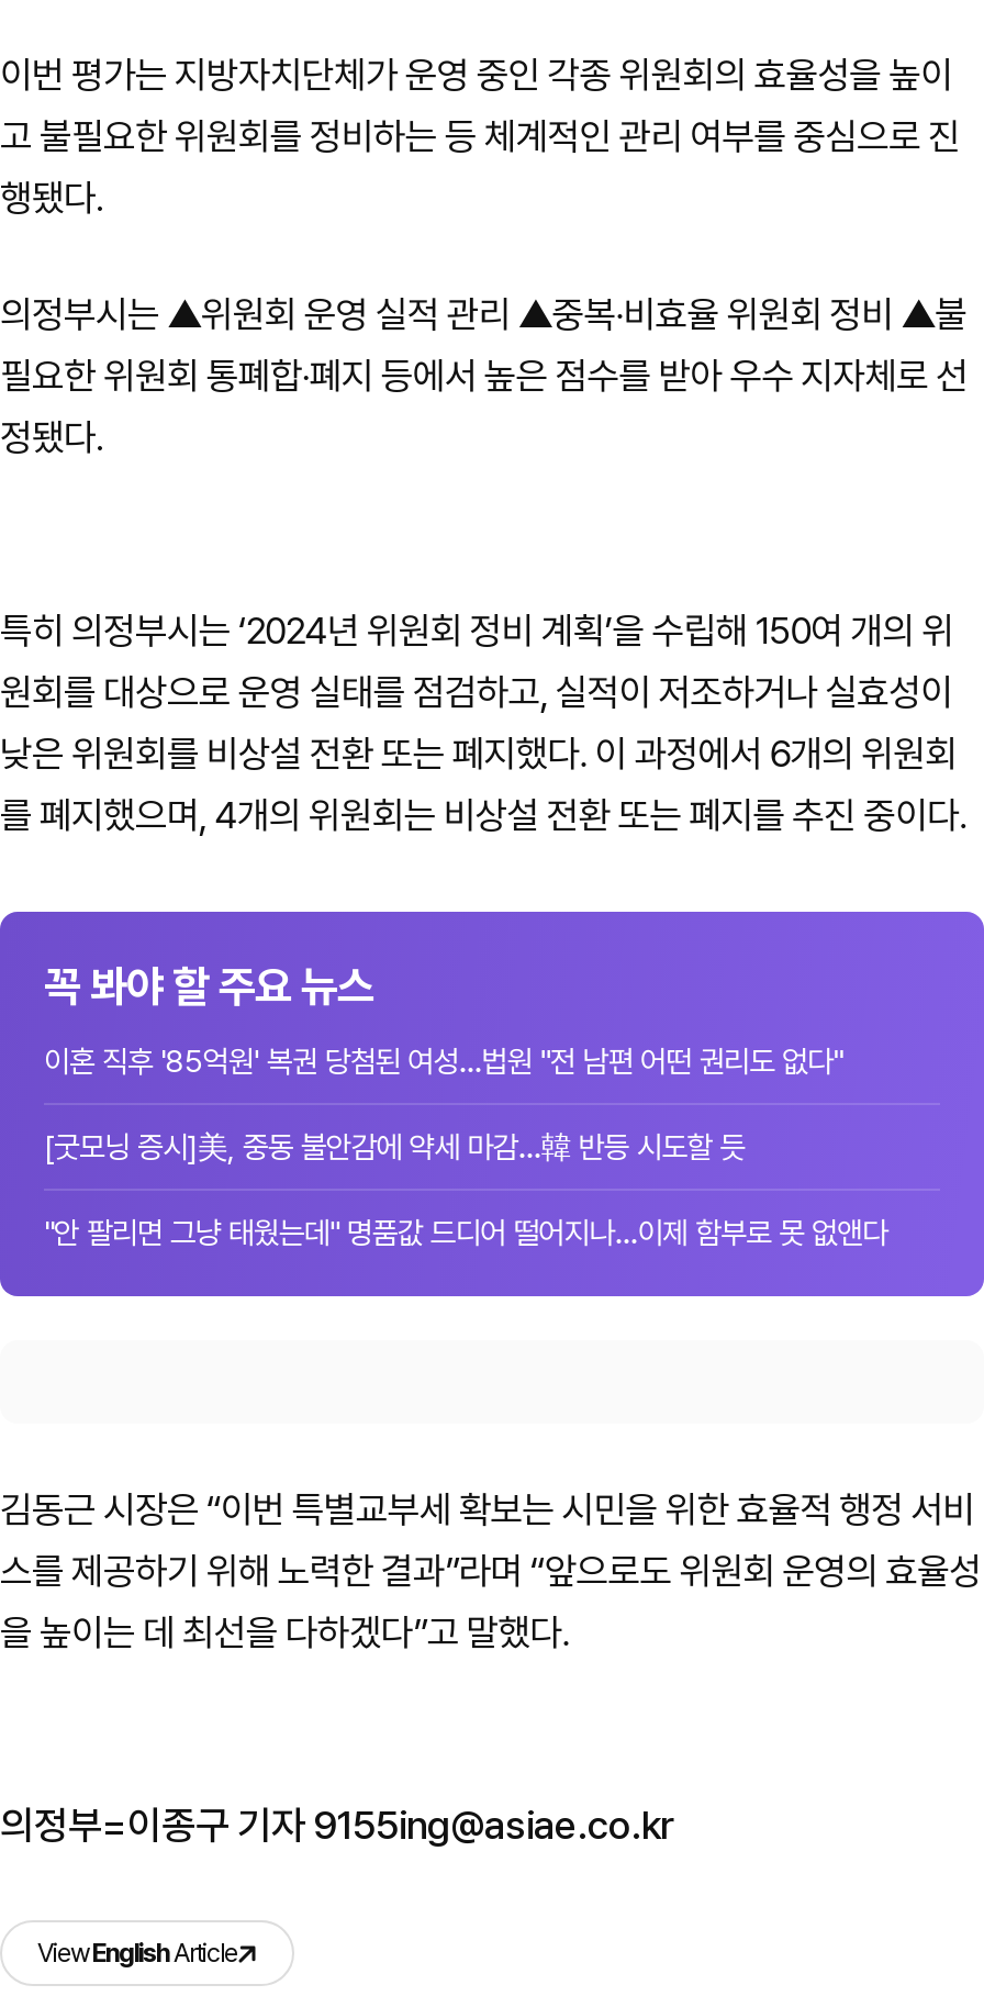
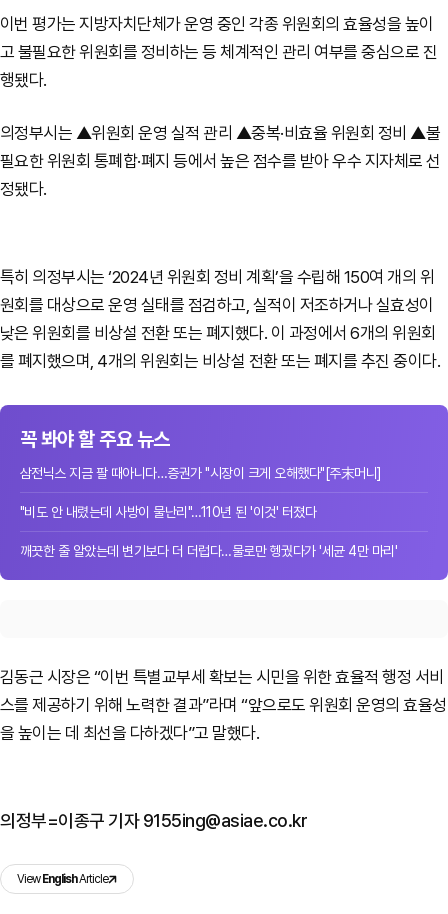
- 이혼 직후 '85억원' 복권 당첨된 여성…법원 "전 남편 어떤 권리도 없다"
+ 삼전닉스 지금 팔 때아니다…증권가 "시장이 크게 오해했다"[주末머니]

- [굿모닝 증시]美, 중동 불안감에 약세 마감…韓 반등 시도할 듯
+ "비도 안 내렸는데 사방이 물난리"…110년 된 '이것' 터졌다

- "안 팔리면 그냥 태웠는데" 명품값 드디어 떨어지나…이제 함부로 못 없앤다
+ 깨끗한 줄 알았는데 변기보다 더 더럽다…물로만 헹궜다가 '세균 4만 마리'
